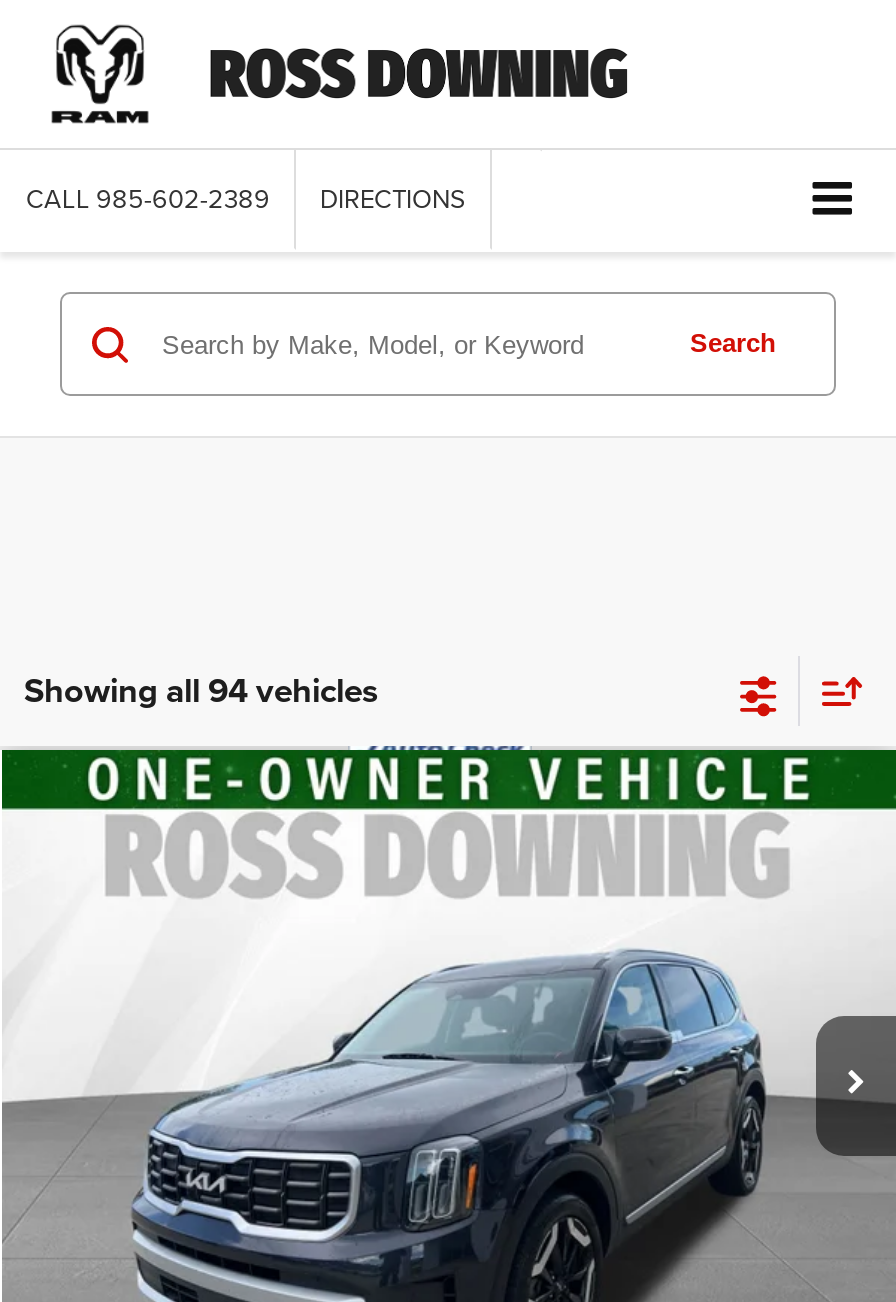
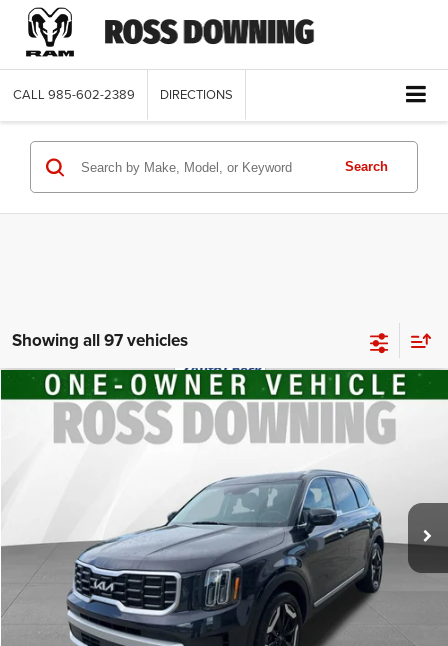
- Showing all 94 vehicles
+ Showing all 97 vehicles
